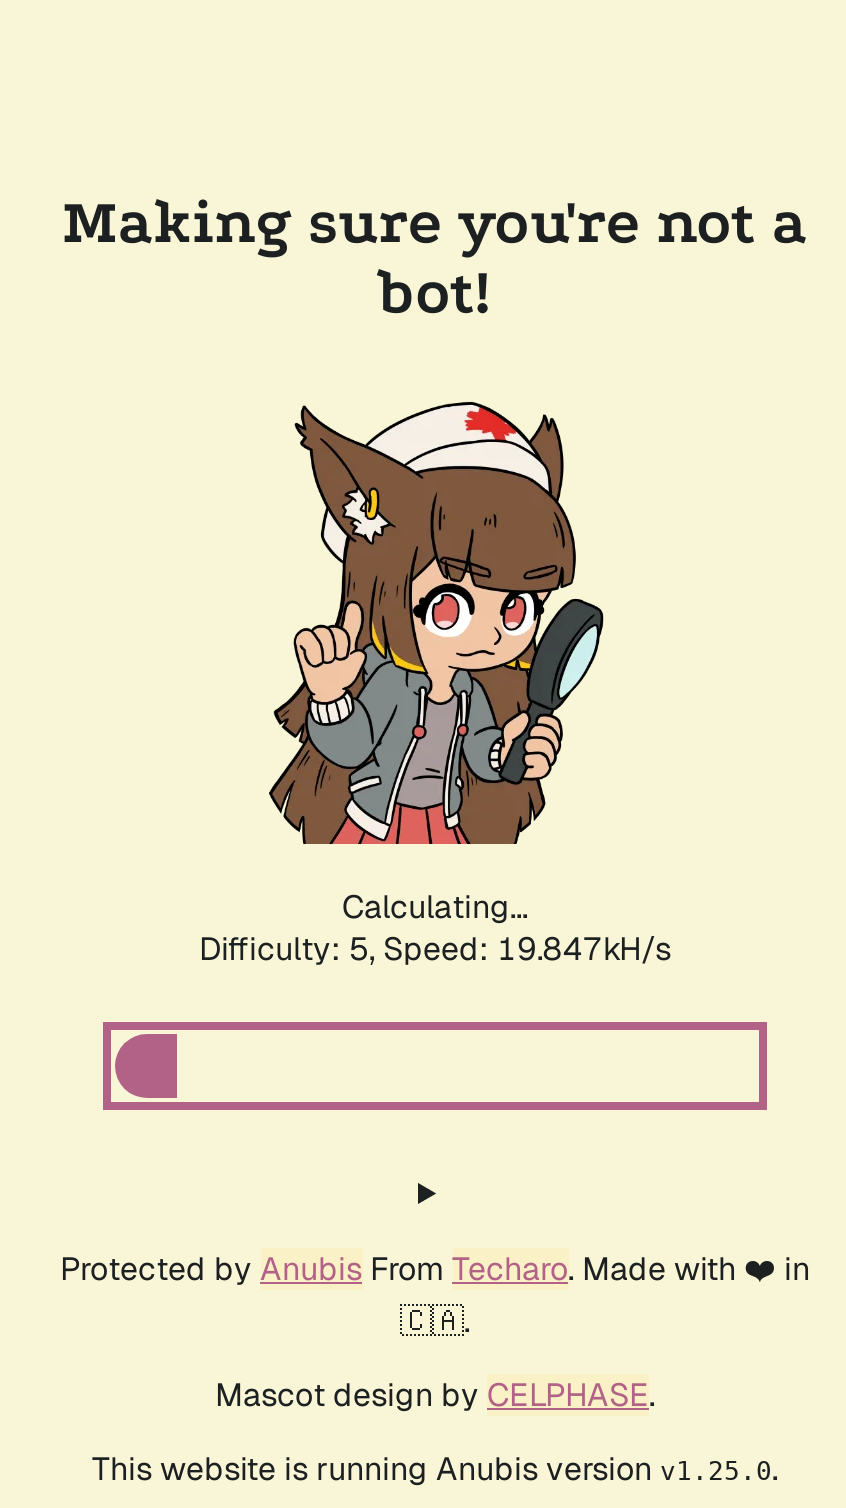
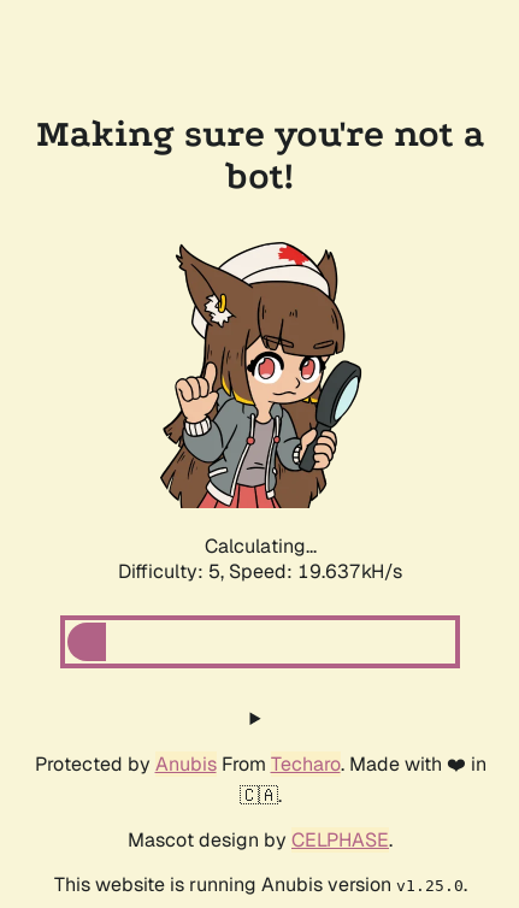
- Difficulty: 5, Speed: 19.847kH/s
+ Difficulty: 5, Speed: 19.637kH/s
